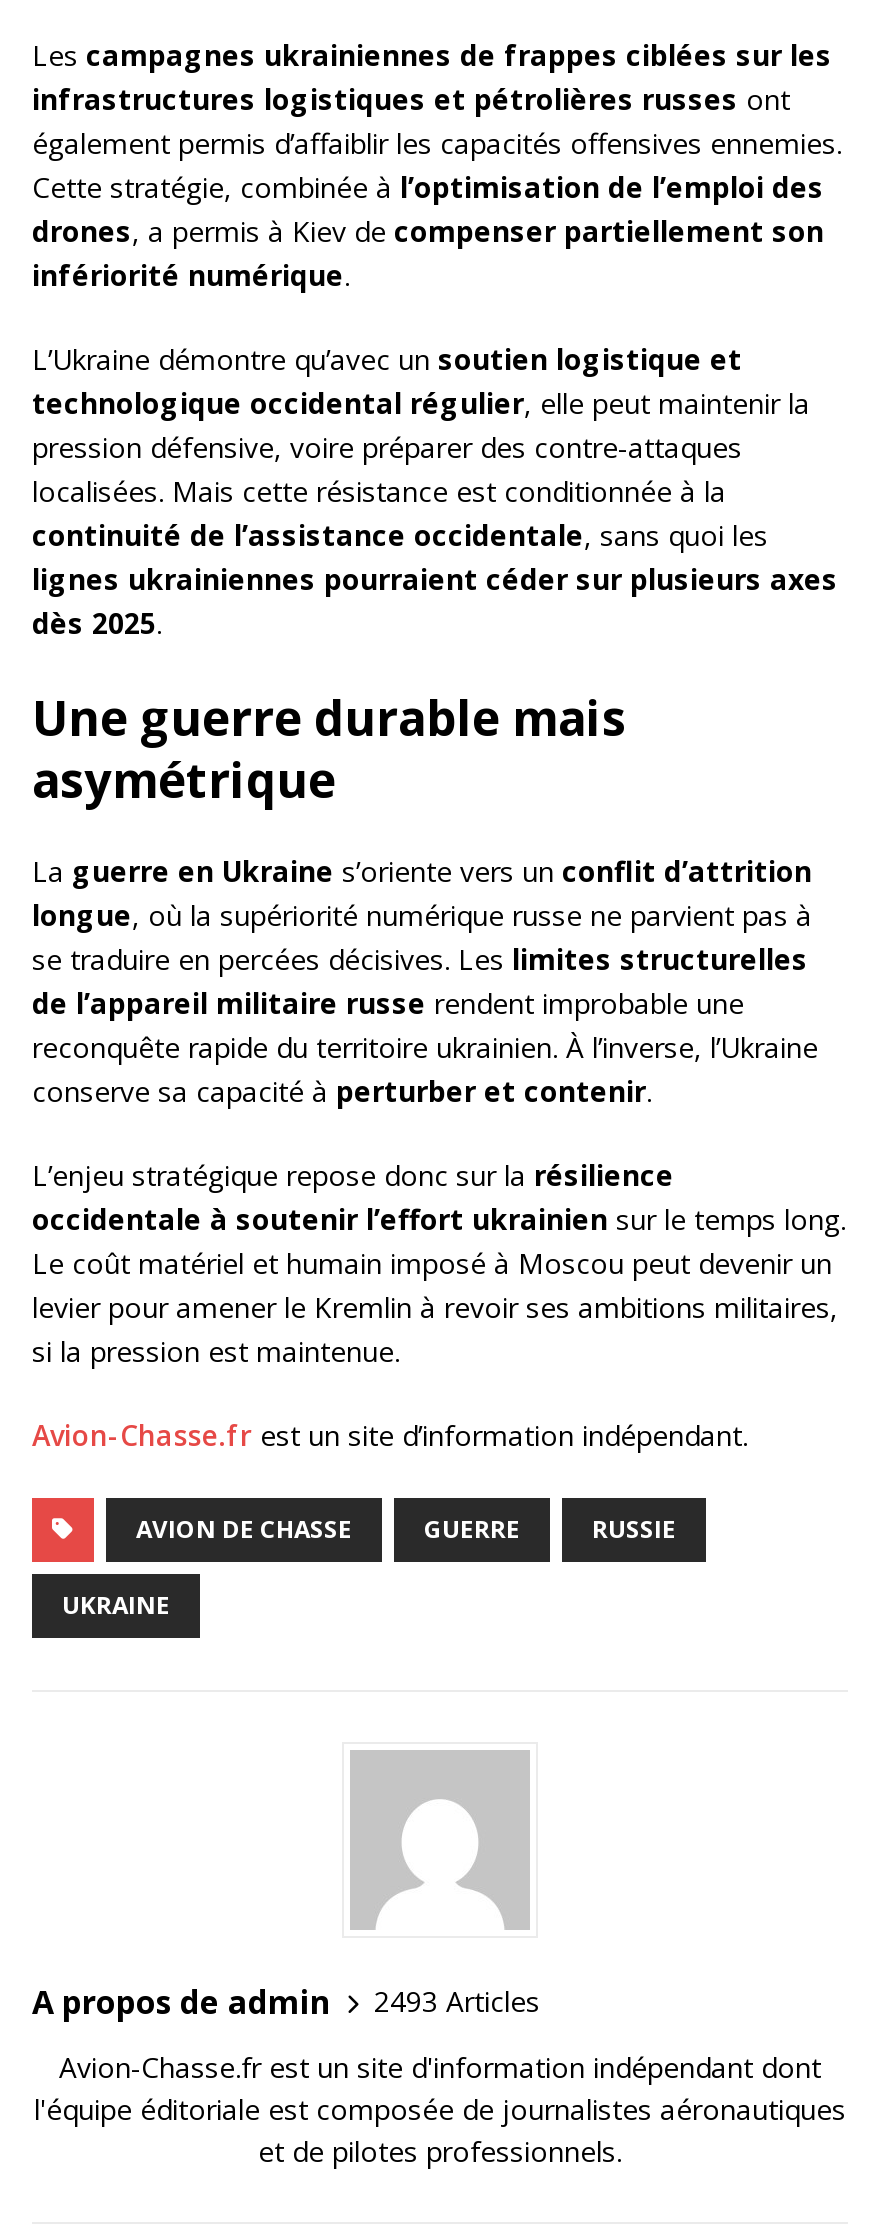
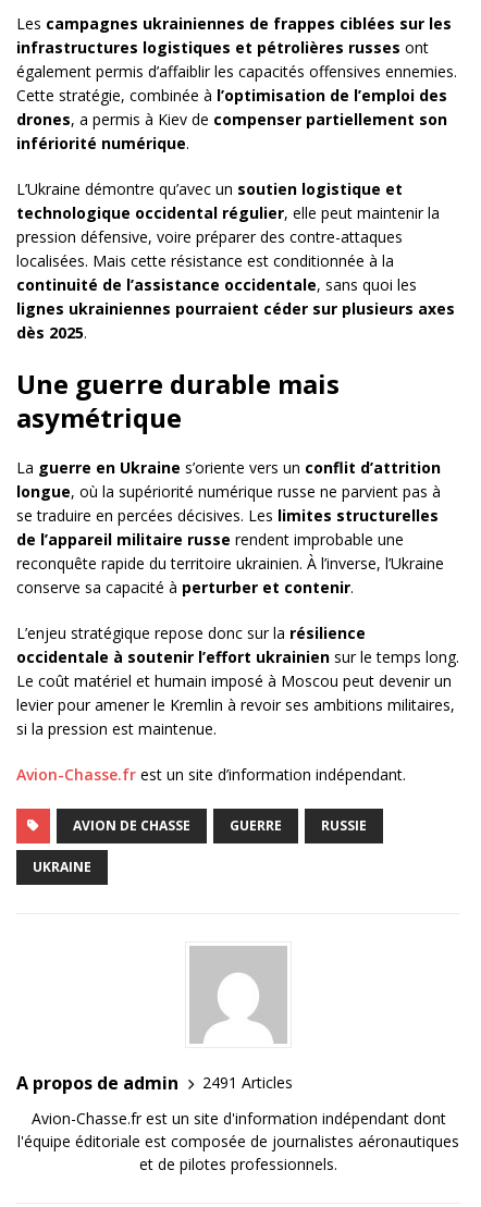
- A propos de admin 2493 Articles
+ A propos de admin 2491 Articles
